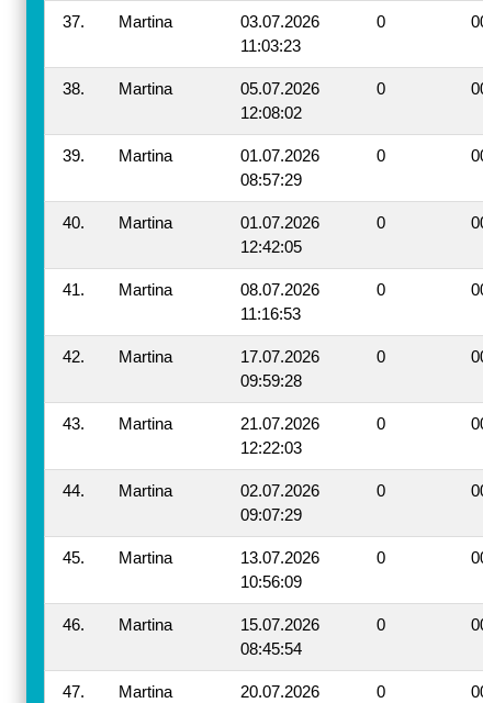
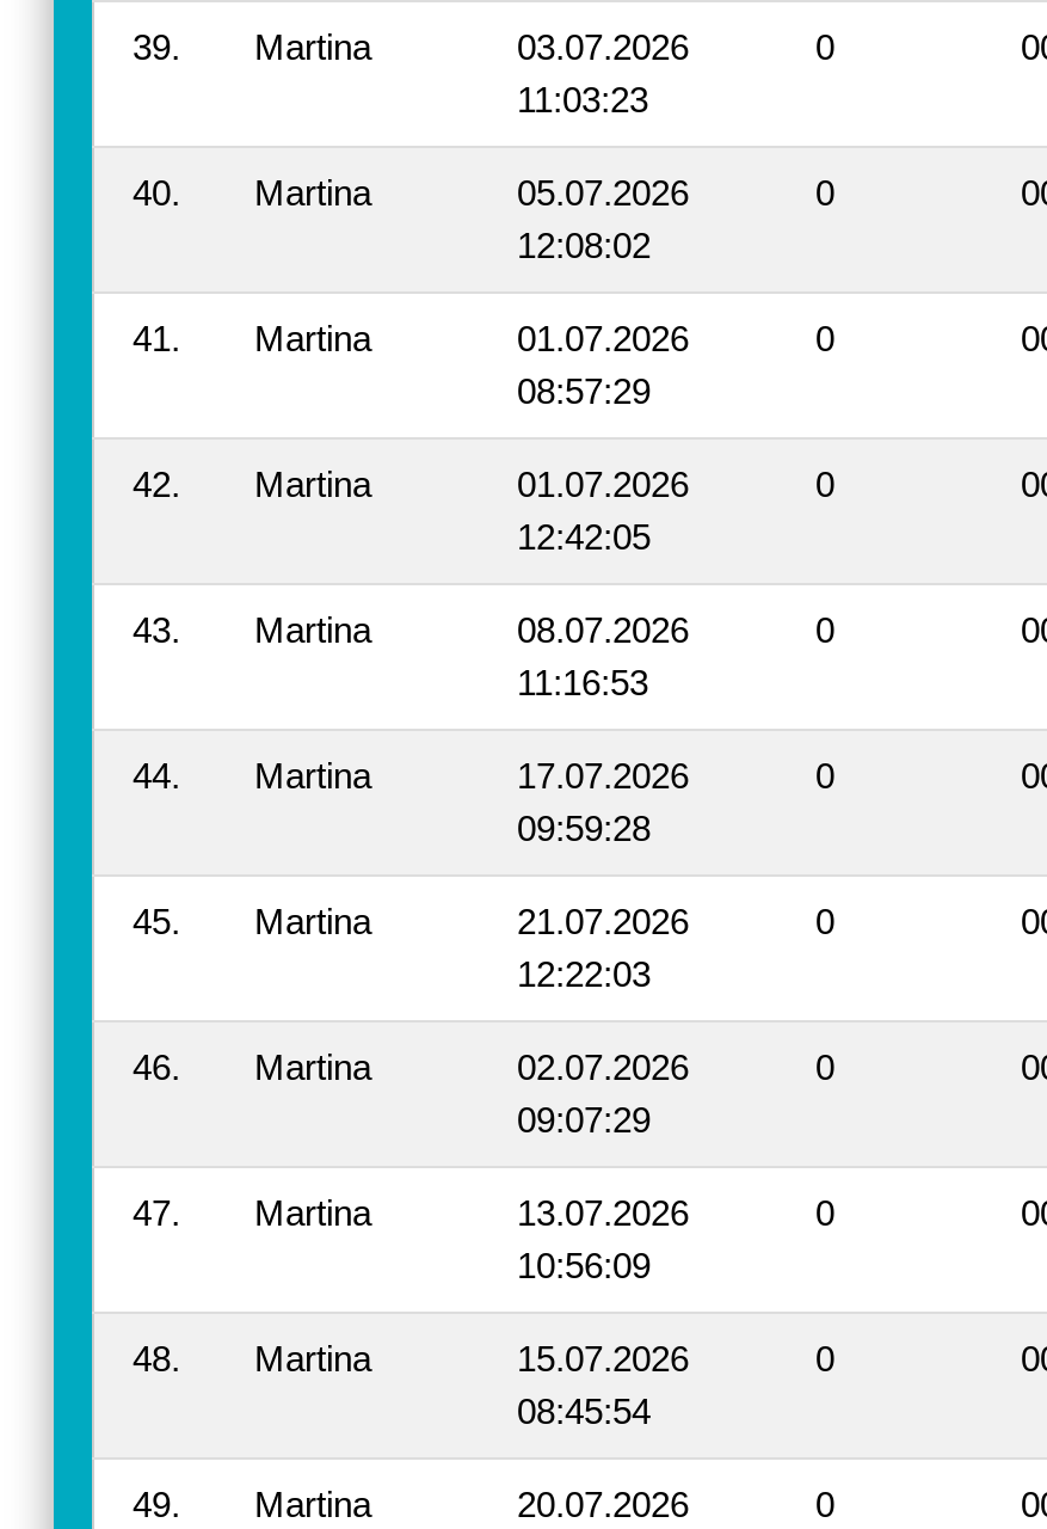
- 37. Martina
+ 39. Martina

- 38. Martina
+ 40. Martina

- 39. Martina
+ 41. Martina

- 40. Martina
+ 42. Martina

- 41. Martina
+ 43. Martina

- 42. Martina
+ 44. Martina

- 43. Martina
+ 45. Martina

- 44. Martina
+ 46. Martina

- 45. Martina
+ 47. Martina

- 46. Martina
+ 48. Martina

- 47. Martina
+ 49. Martina
